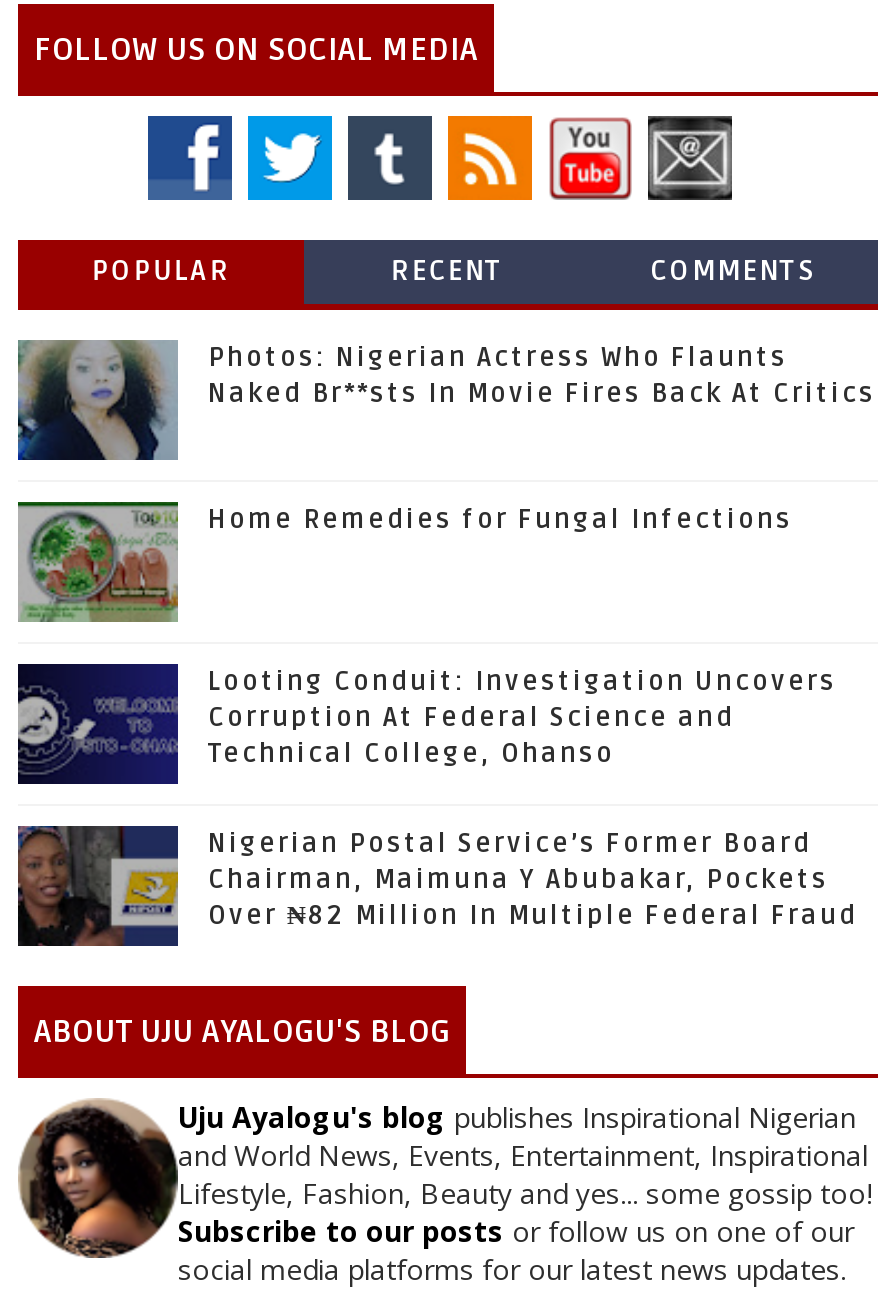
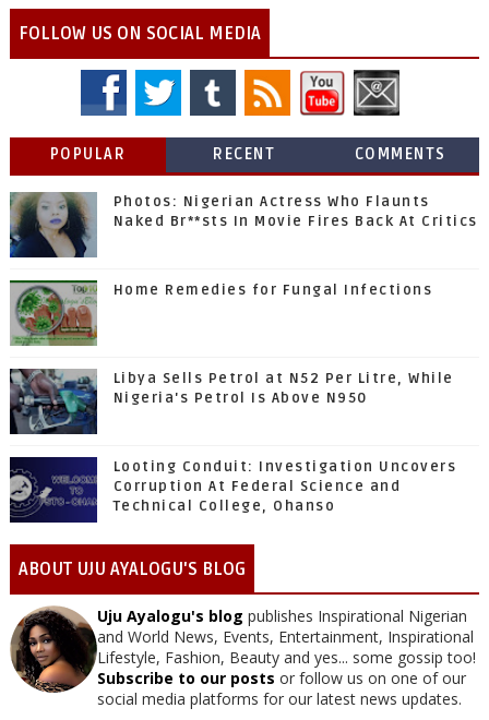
+ [image]
+ Libya Sells Petrol at N52 Per Litre, While
+ Nigeria's Petrol Is Above N950

moved down: [image] | Looting Conduit: Investigation Uncovers | Corruption At Federal Science and | Technical College, Ohanso

- [image]
- Nigerian Postal Service’s Former Board
- Chairman, Maimuna Y Abubakar, Pockets
- Over ₦82 Million In Multiple Federal Fraud
